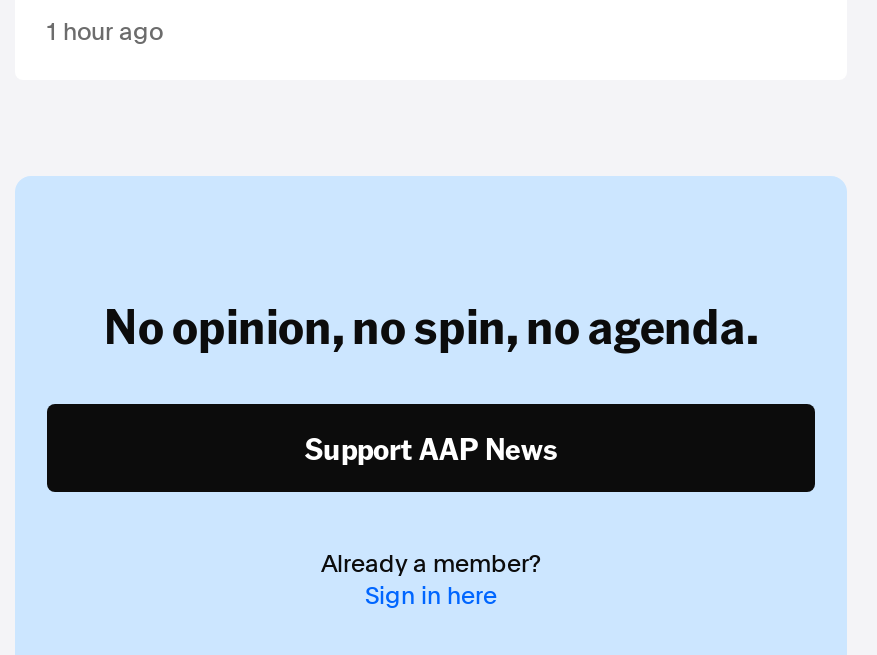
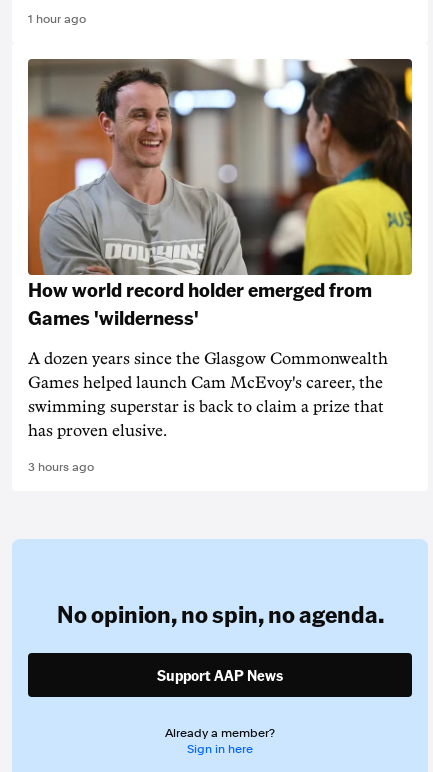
+ [image]
+ How world record holder emerged from
+ Games 'wilderness'
+ A dozen years since the Glasgow Commonwealth
+ Games helped launch Cam McEvoy's career, the
+ swimming superstar is back to claim a prize that
+ has proven elusive.
+ 3 hours ago
